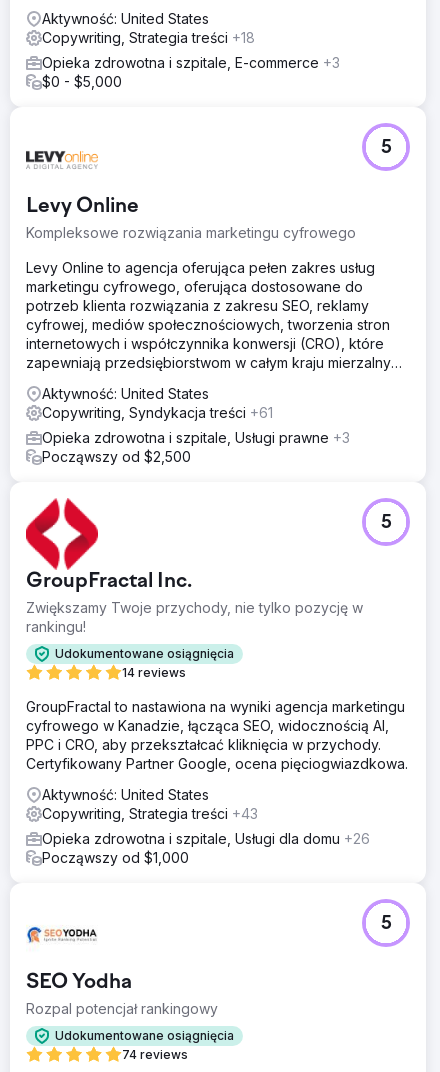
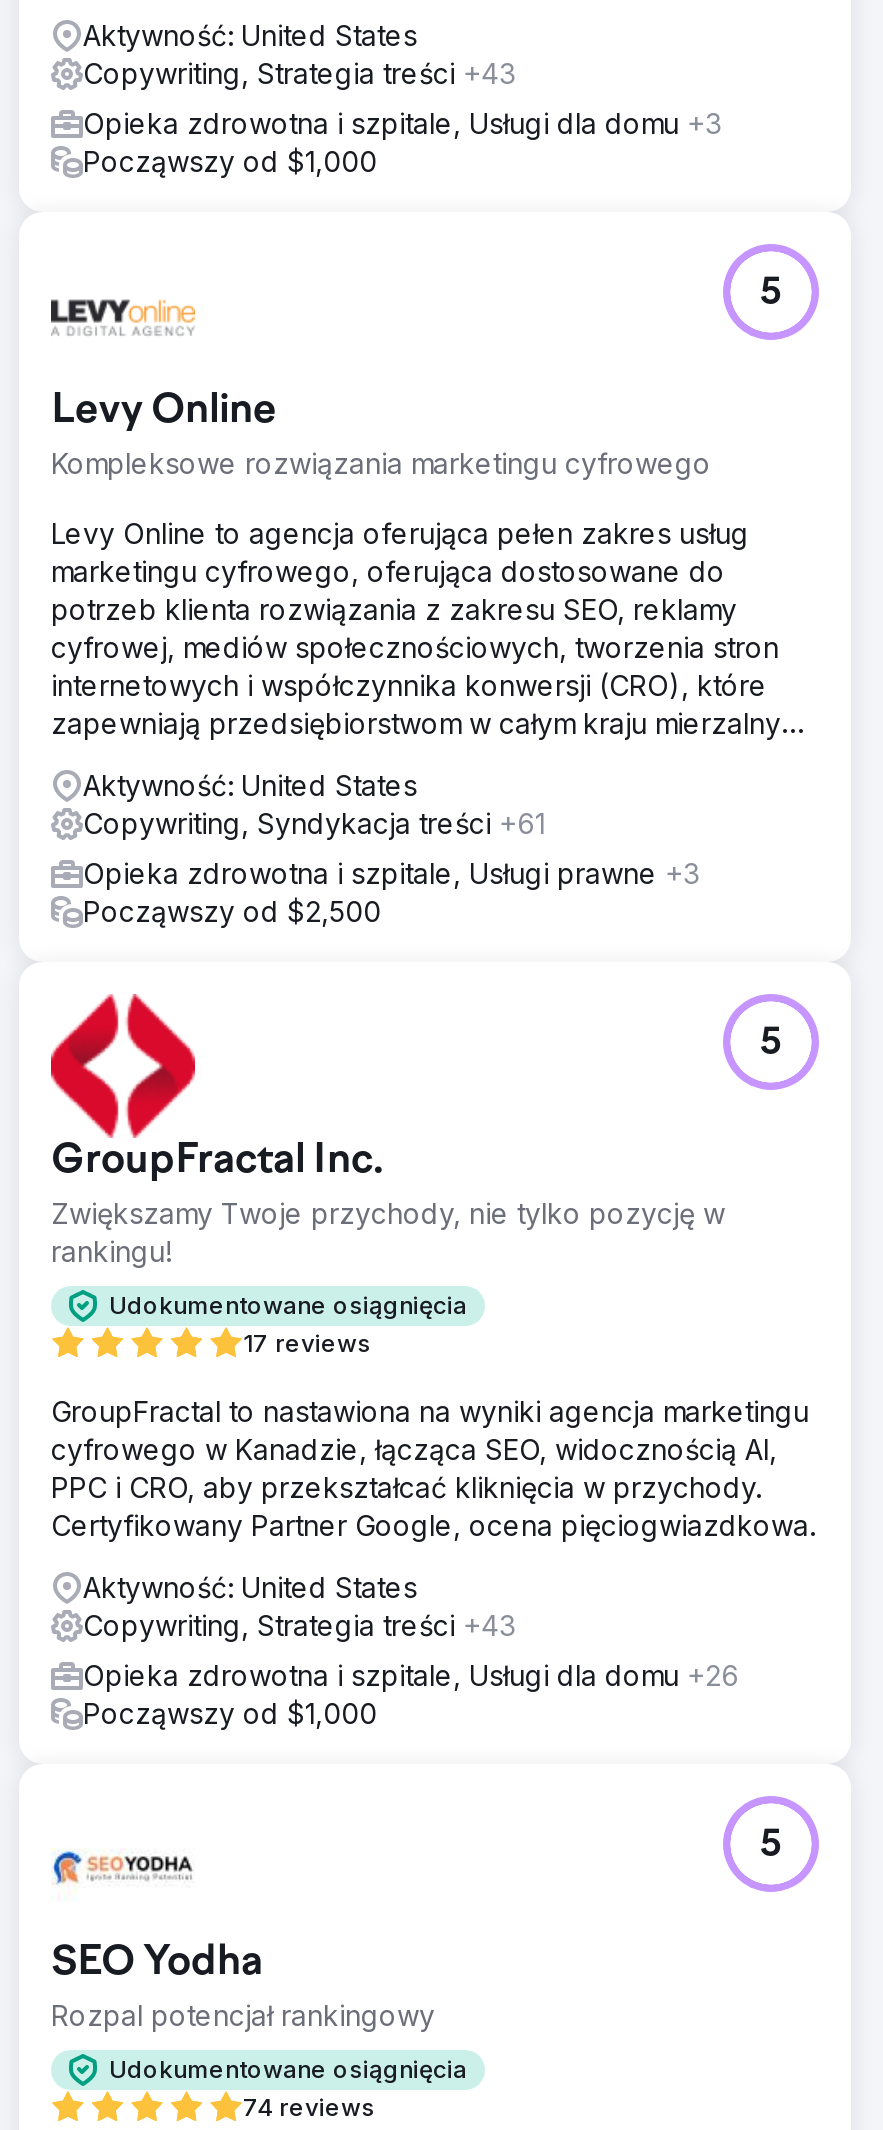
- Copywriting, Strategia treści +18
+ Copywriting, Strategia treści +43

- Opieka zdrowotna i szpitale, E-commerce +3
- $0 - $5,000
+ Opieka zdrowotna i szpitale, Usługi dla domu +3
+ Począwszy od $1,000

- 14 reviews
+ 17 reviews
